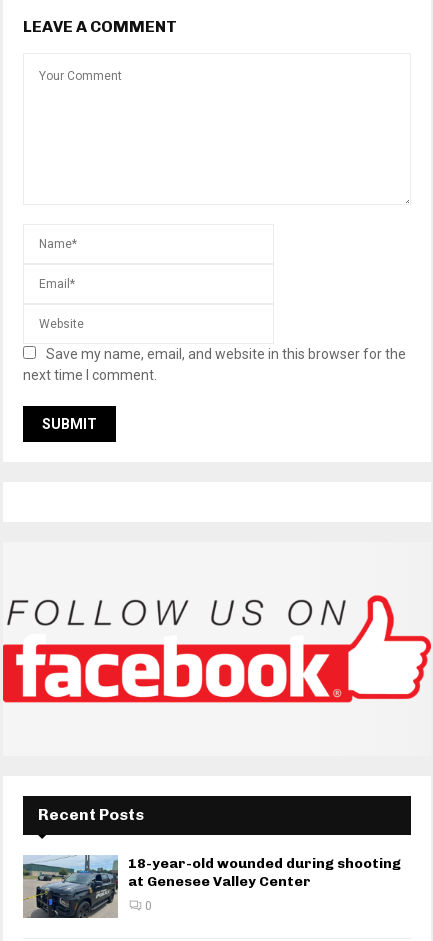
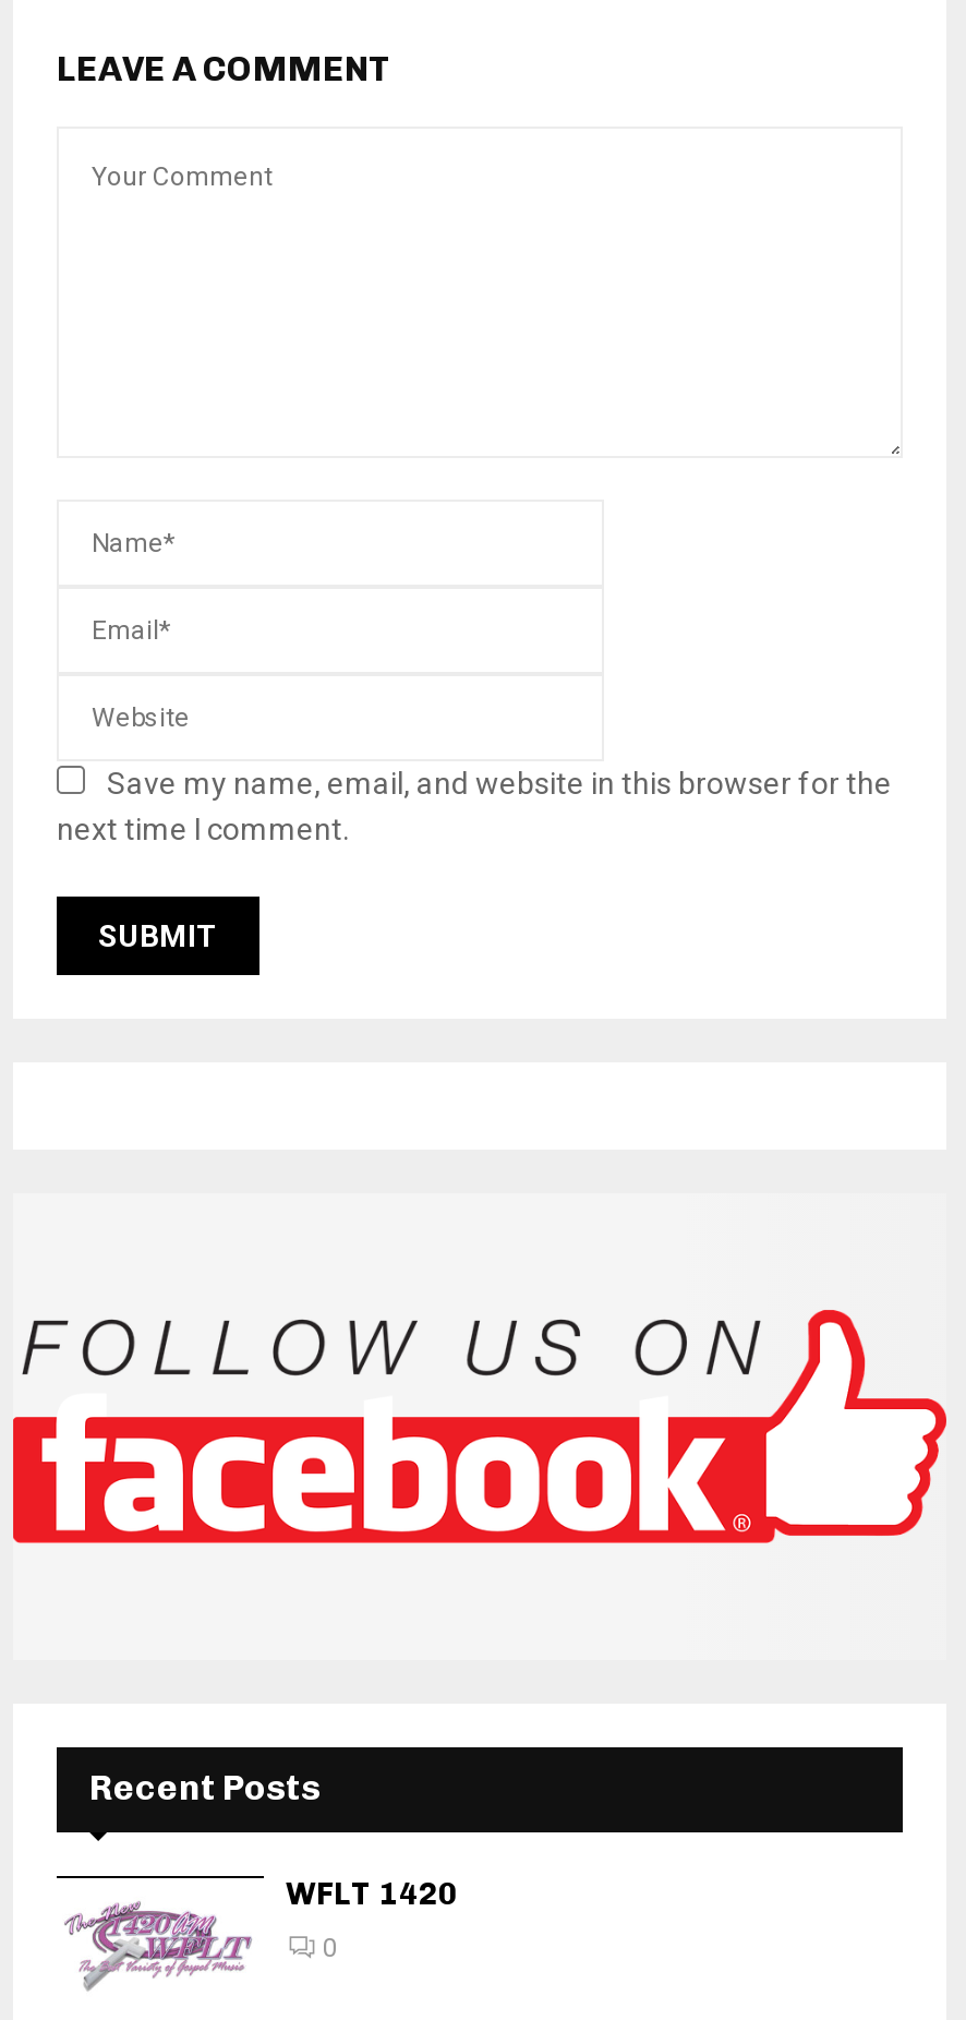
- [image]
- 18-year-old wounded during shooting
- at Genesee Valley Center
+ [image]
+ WFLT 1420
